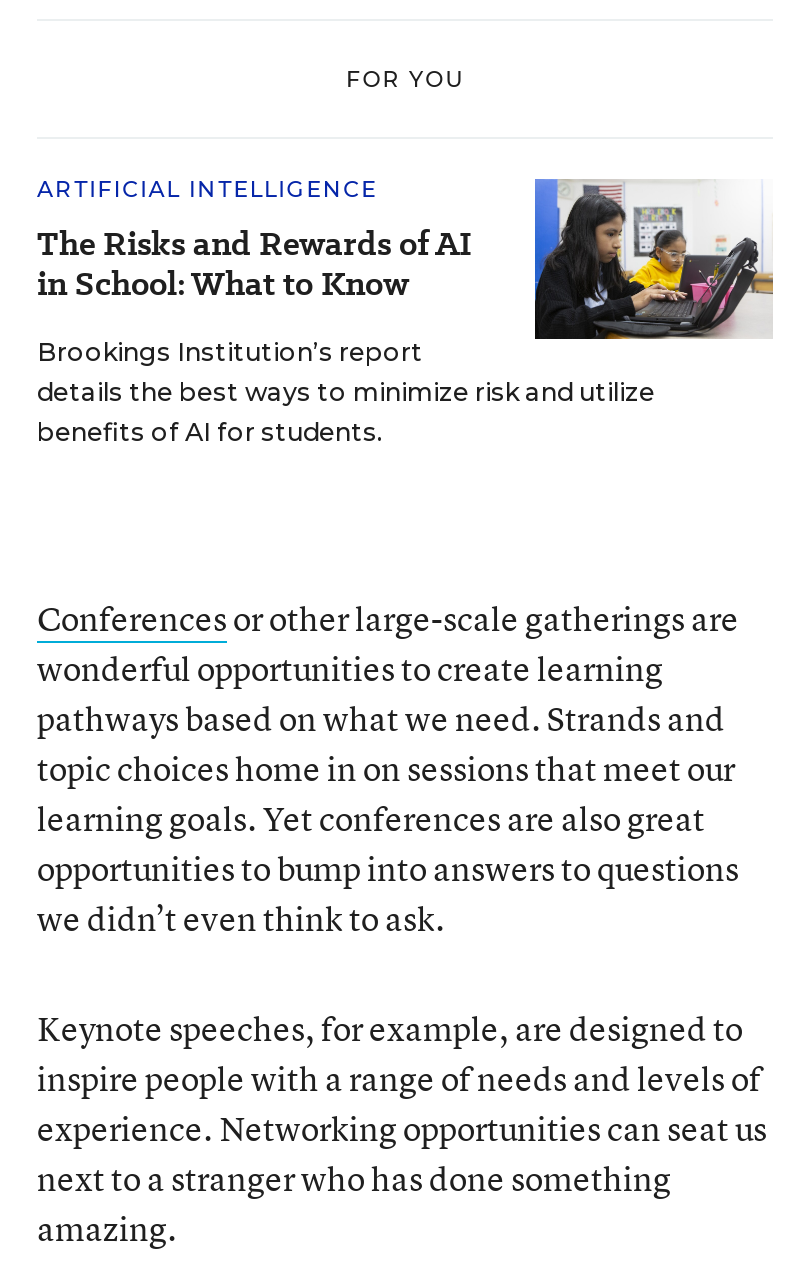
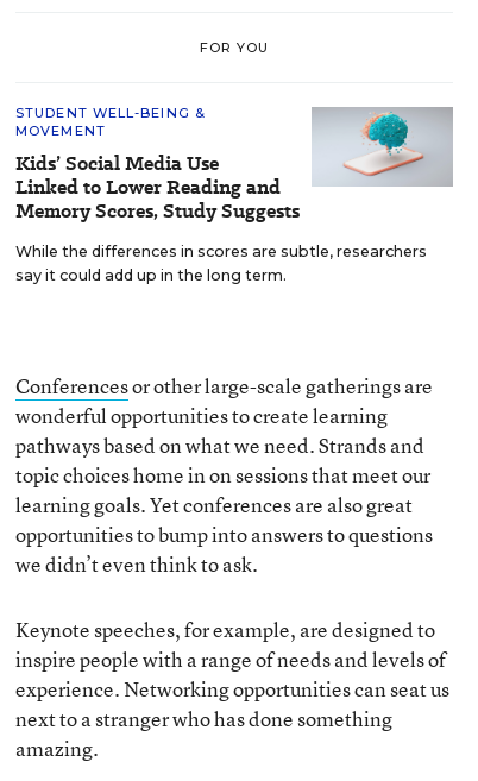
- [image]
- ARTIFICIAL INTELLIGENCE
- The Risks and Rewards of AI
- in School: What to Know
+ [image]
+ STUDENT WELL-BEING &
+ MOVEMENT
+ Kids’ Social Media Use
+ Linked to Lower Reading and
+ Memory Scores, Study Suggests

- Brookings Institution’s report
- details the best ways to minimize risk and utilize
- benefits of AI for students.
+ While the differences in scores are subtle, researchers
+ say it could add up in the long term.
